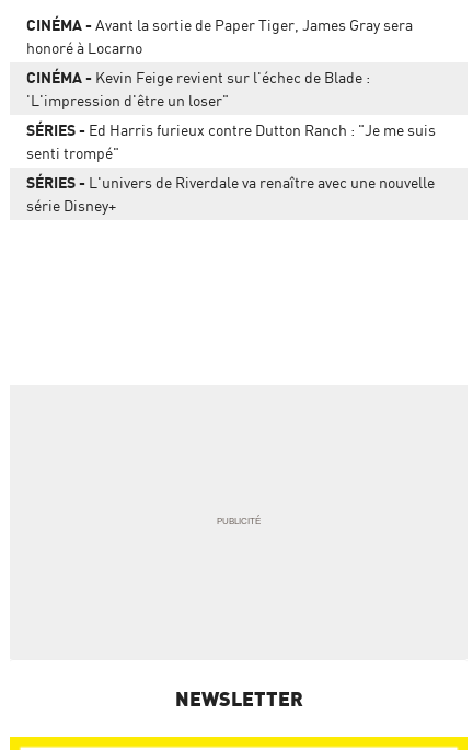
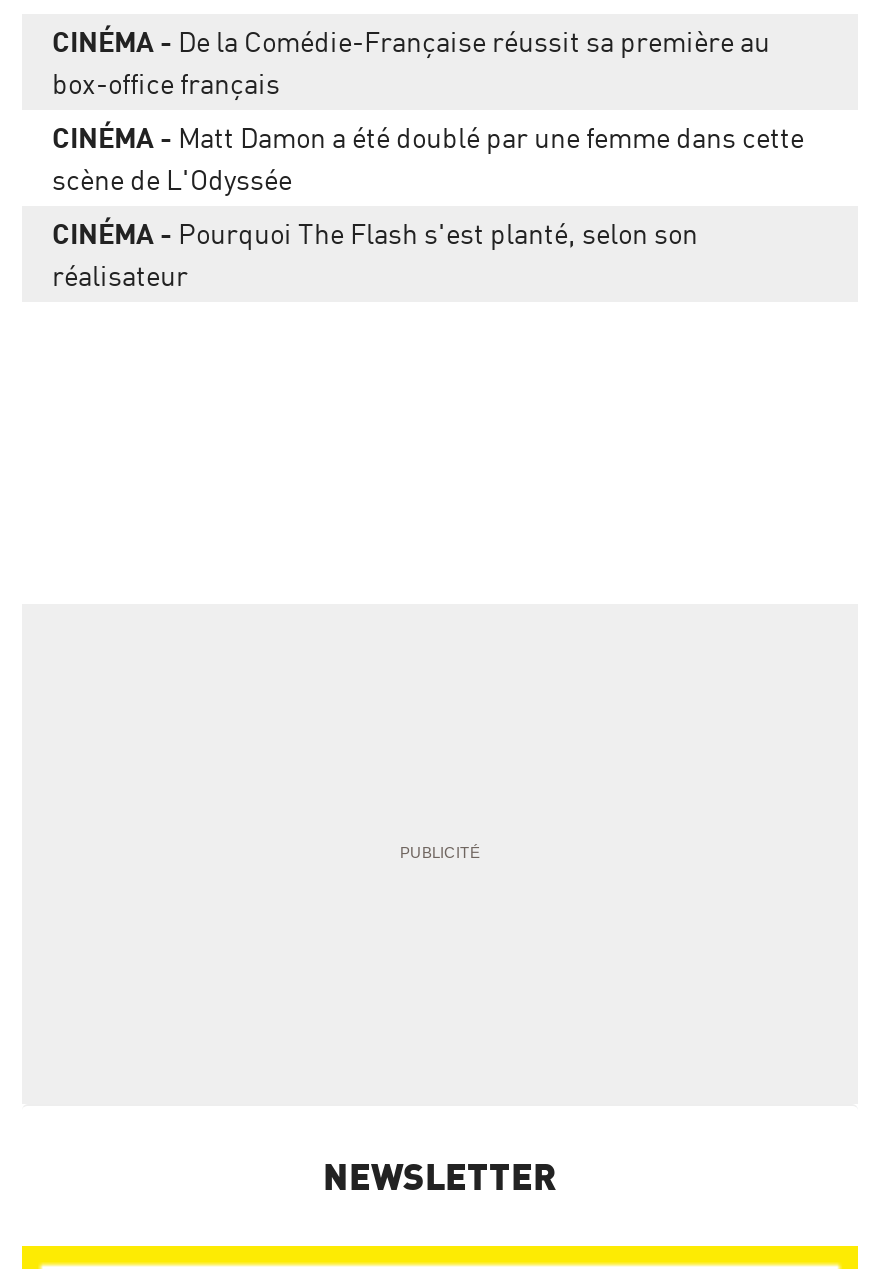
- Avant la sortie de Paper Tiger, James Gray sera
- honoré à Locarno
+ De la Comédie-Française réussit sa première au
+ box-office français

- Kevin Feige revient sur l'échec de Blade :
- 'L'impression d'être un loser"
- SÉRIES
- Ed Harris furieux contre Dutton Ranch : "Je me suis
- senti trompé"
- SÉRIES
- L'univers de Riverdale va renaître avec une nouvelle
- série Disney+
+ Matt Damon a été doublé par une femme dans cette
+ scène de L'Odyssée
+ CINÉMA
+ Pourquoi The Flash s'est planté, selon son
+ réalisateur
